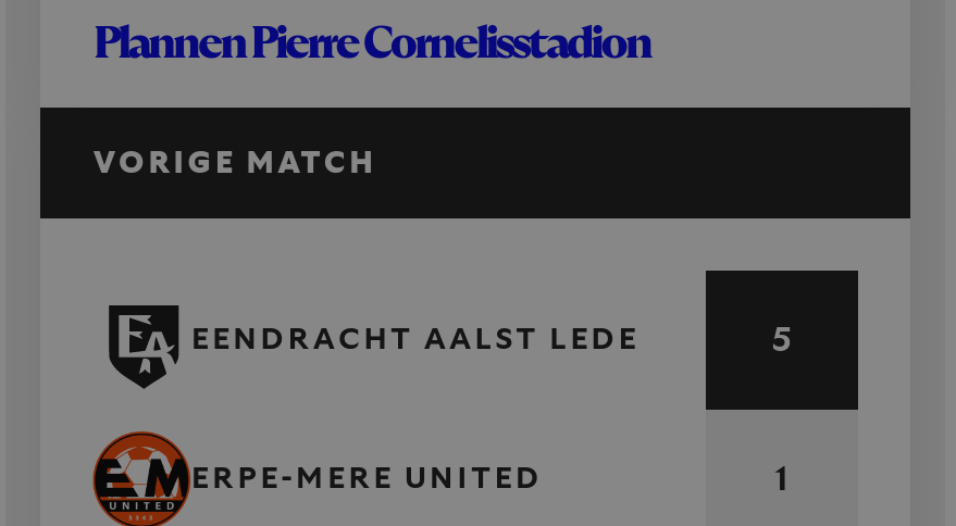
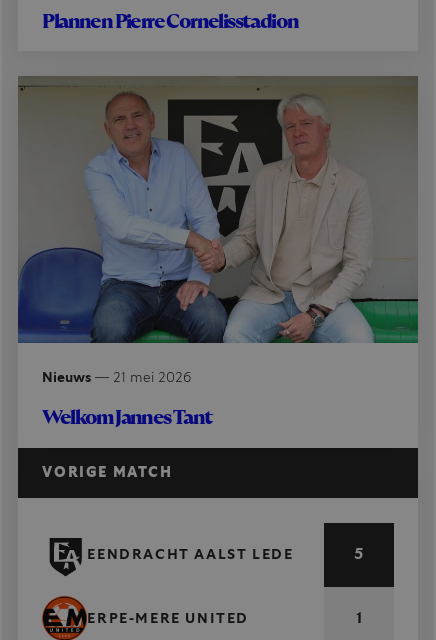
+ [image]
+ Nieuws — 21 mei 2026
+ Welkom Jannes Tant
